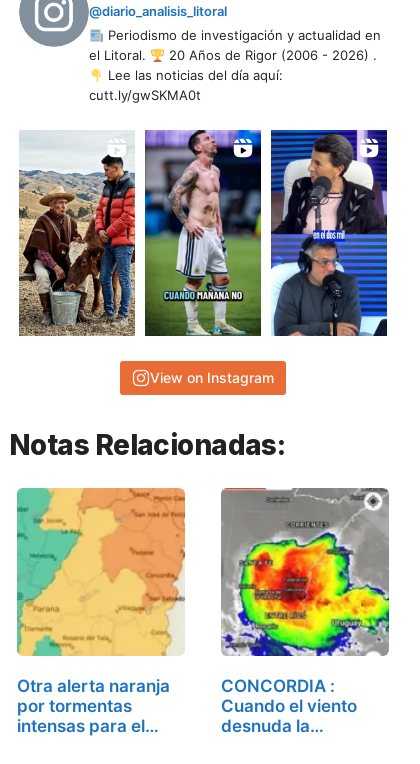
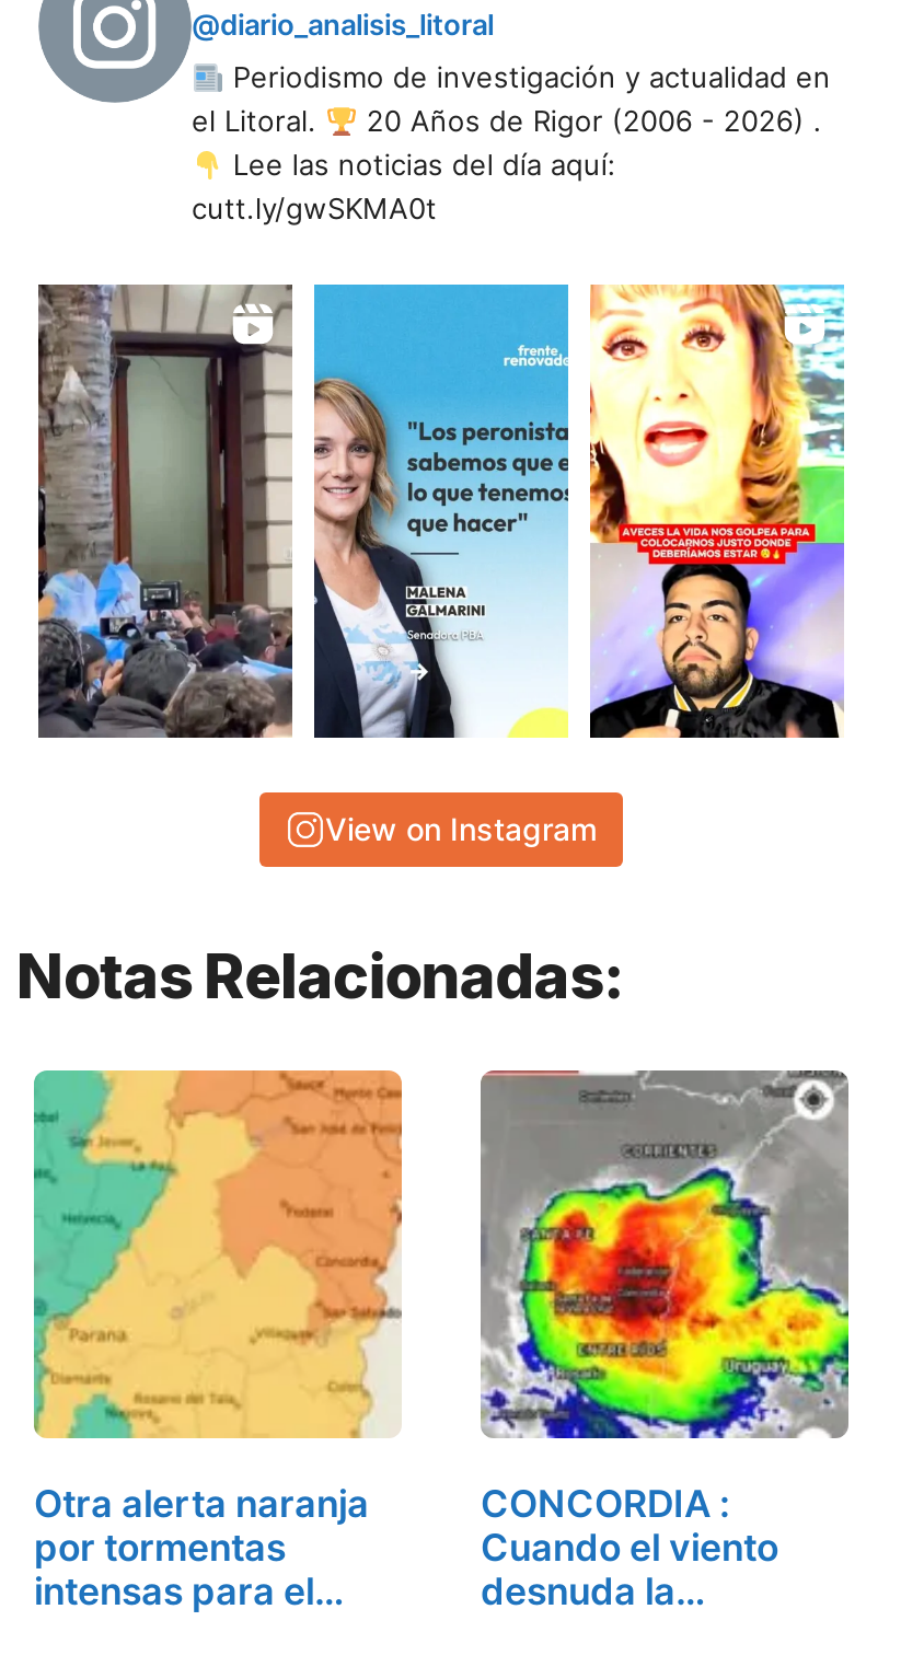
- [image]
+ [image]

- [image]
+ [image]

- [image]
+ [image]
